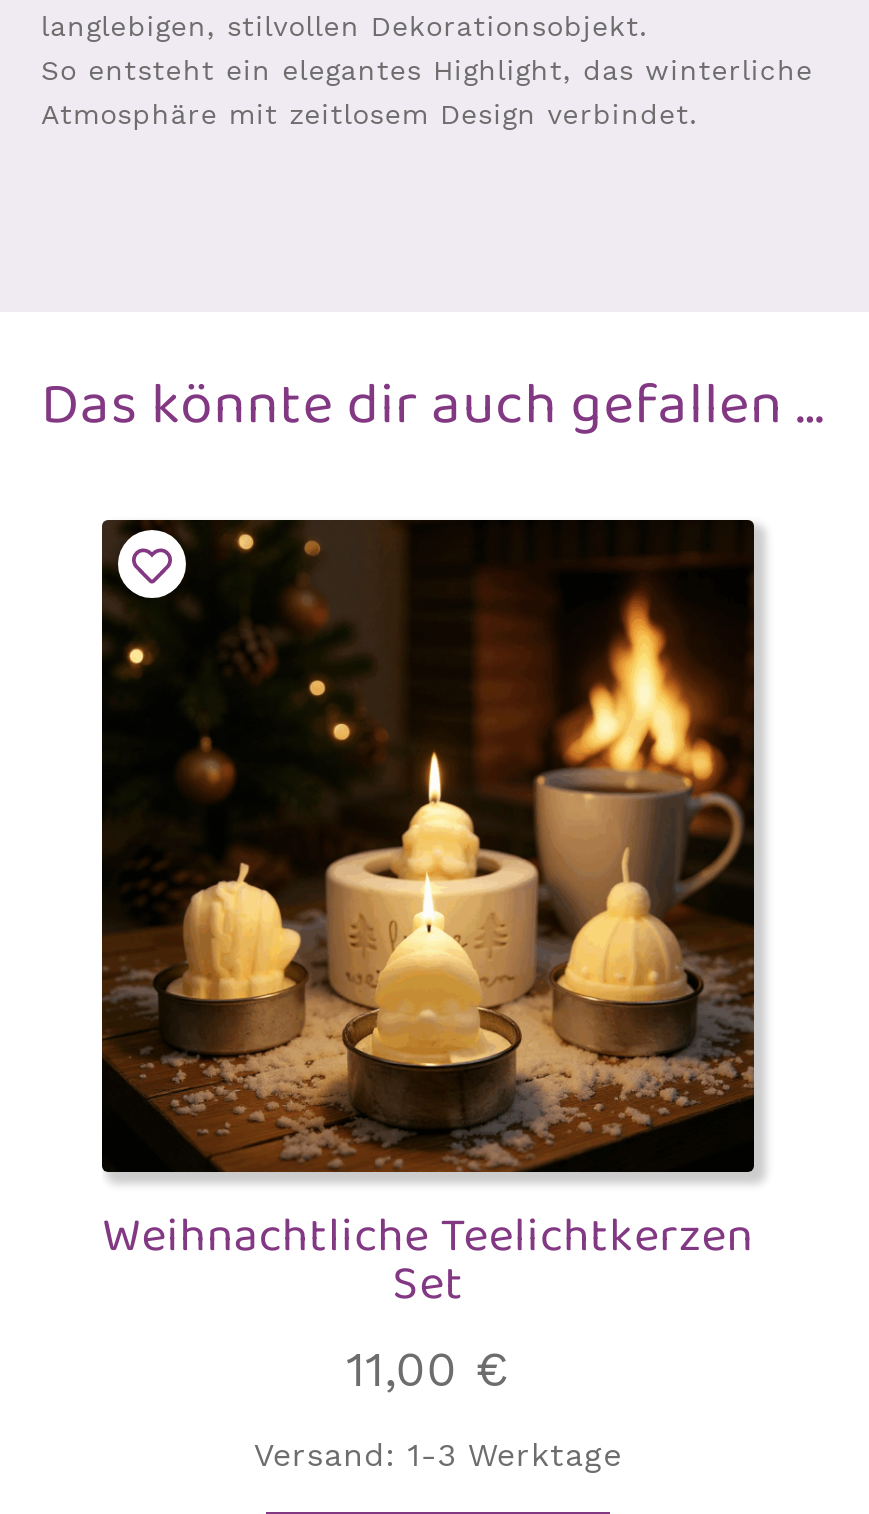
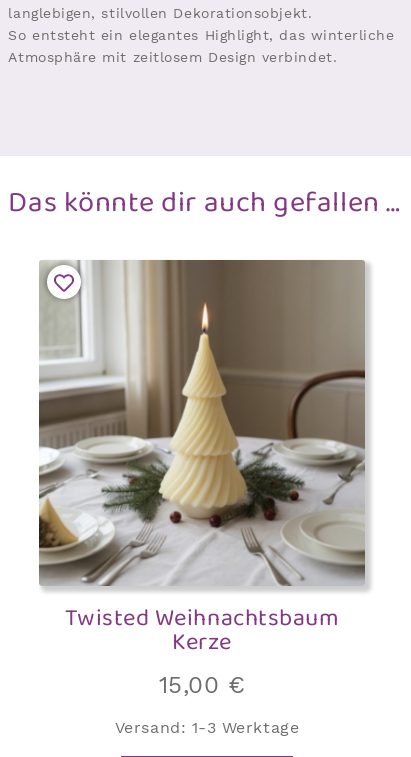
- [image]
- Weihnachtliche Teelichtkerzen
- Set
- 11,00 €
+ [image]
+ Twisted Weihnachtsbaum
+ Kerze
+ 15,00 €
